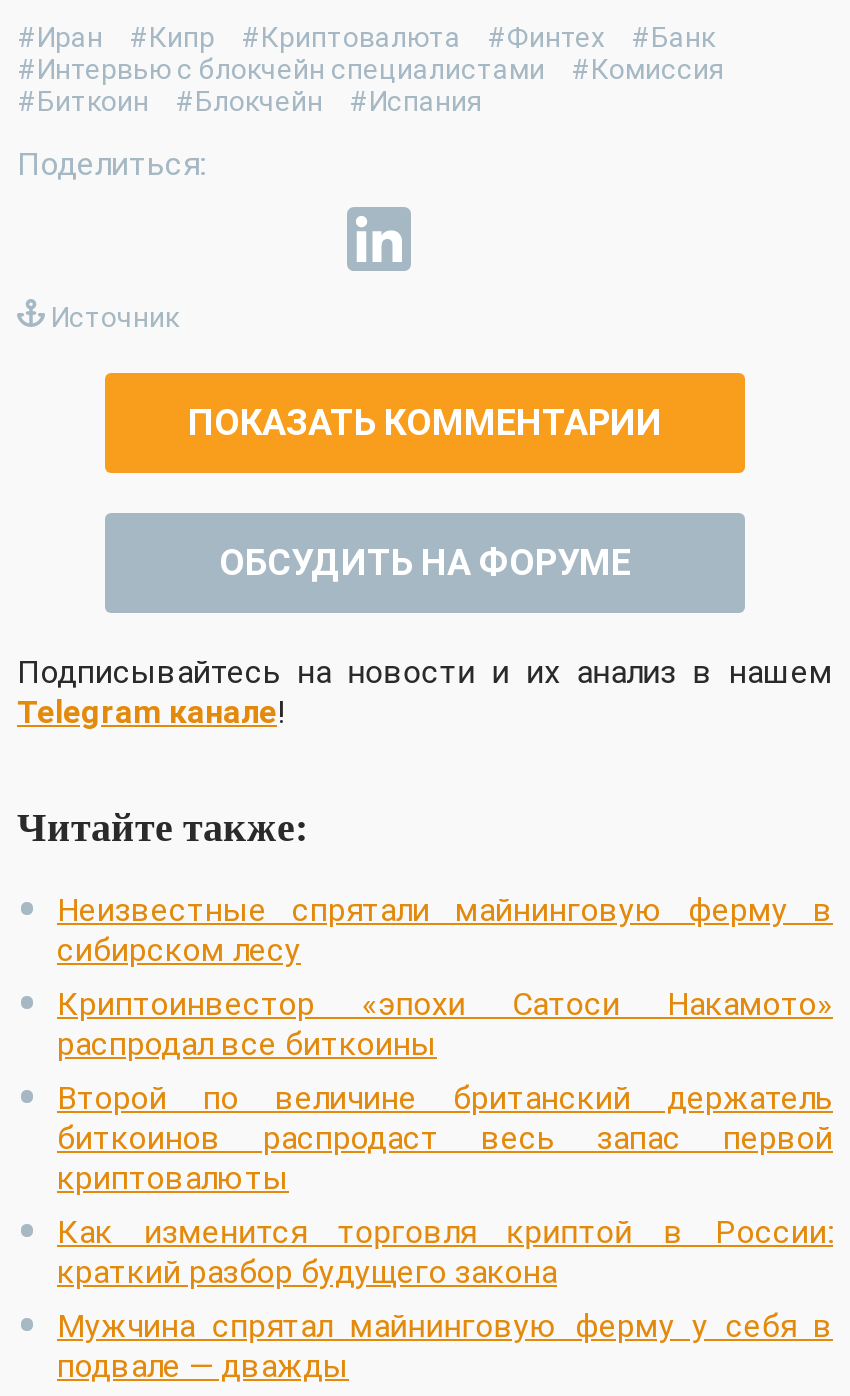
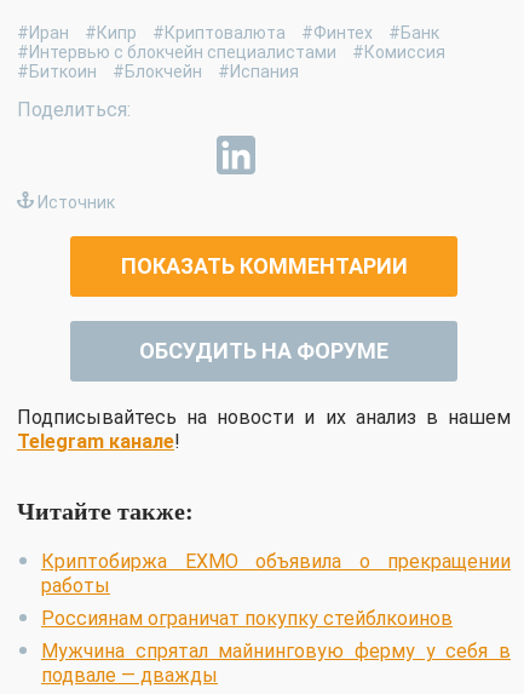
- Неизвестные спрятали майнинговую ферму в
- сибирском лесу
- Криптоинвестор «эпохи Сатоси Накамото»
- распродал все биткоины
- Второй по величине британский держатель
- биткоинов распродаст весь запас первой
- криптовалюты
- Как изменится торговля криптой в России:
- краткий разбор будущего закона
+ Криптобиржа EXMO объявила о прекращении
+ работы
+ Россиянам ограничат покупку стейблкоинов
